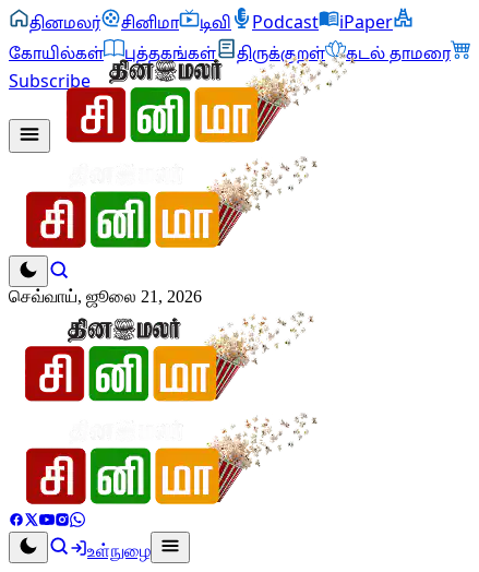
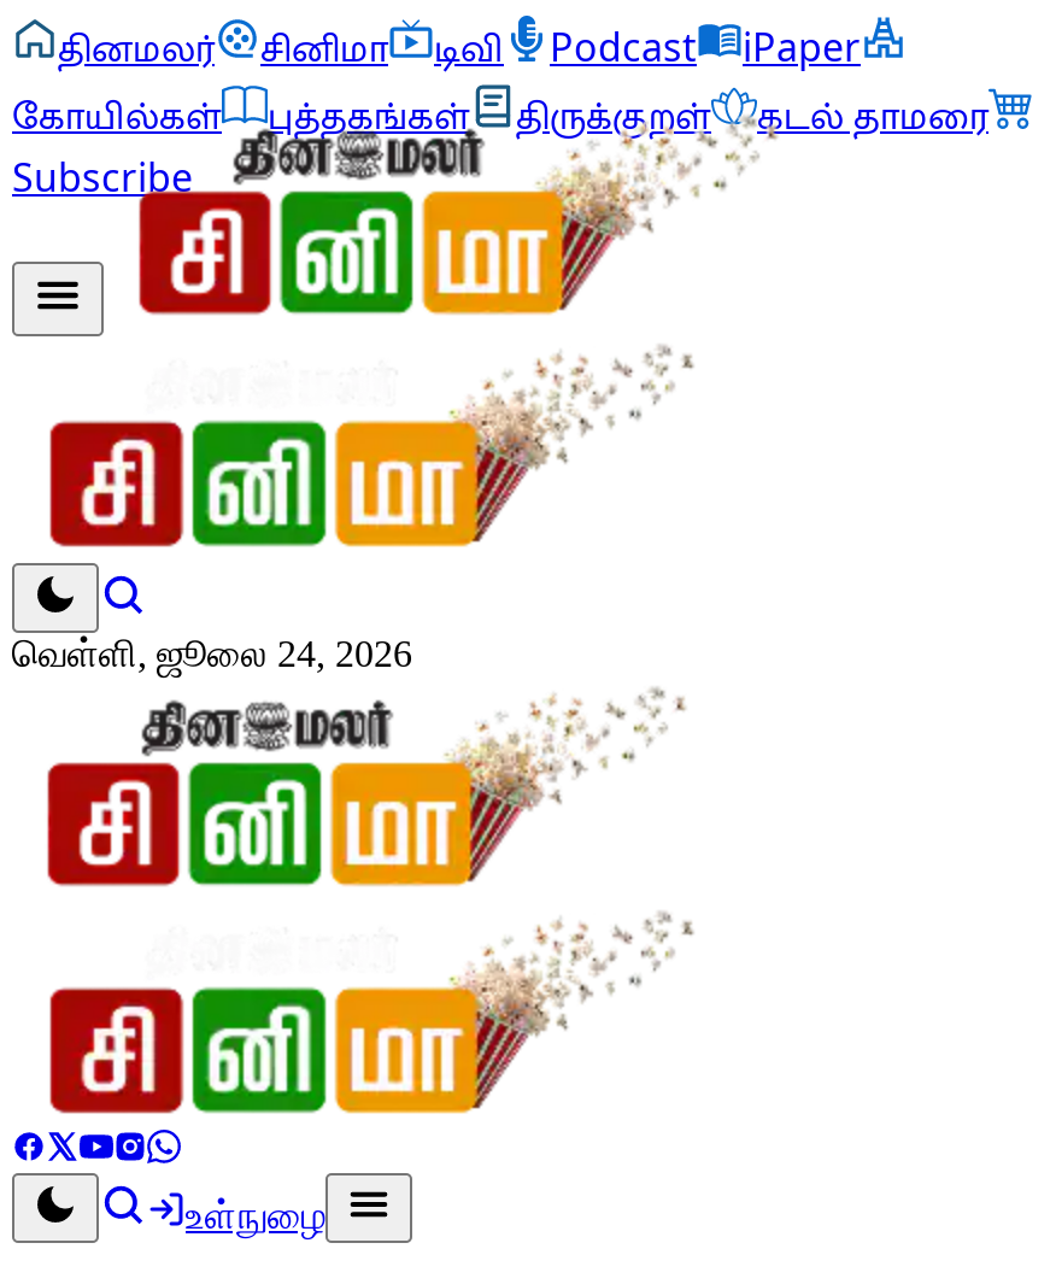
- செவ்வாய், ஜூலை 21, 2026
+ வெள்ளி, ஜூலை 24, 2026
